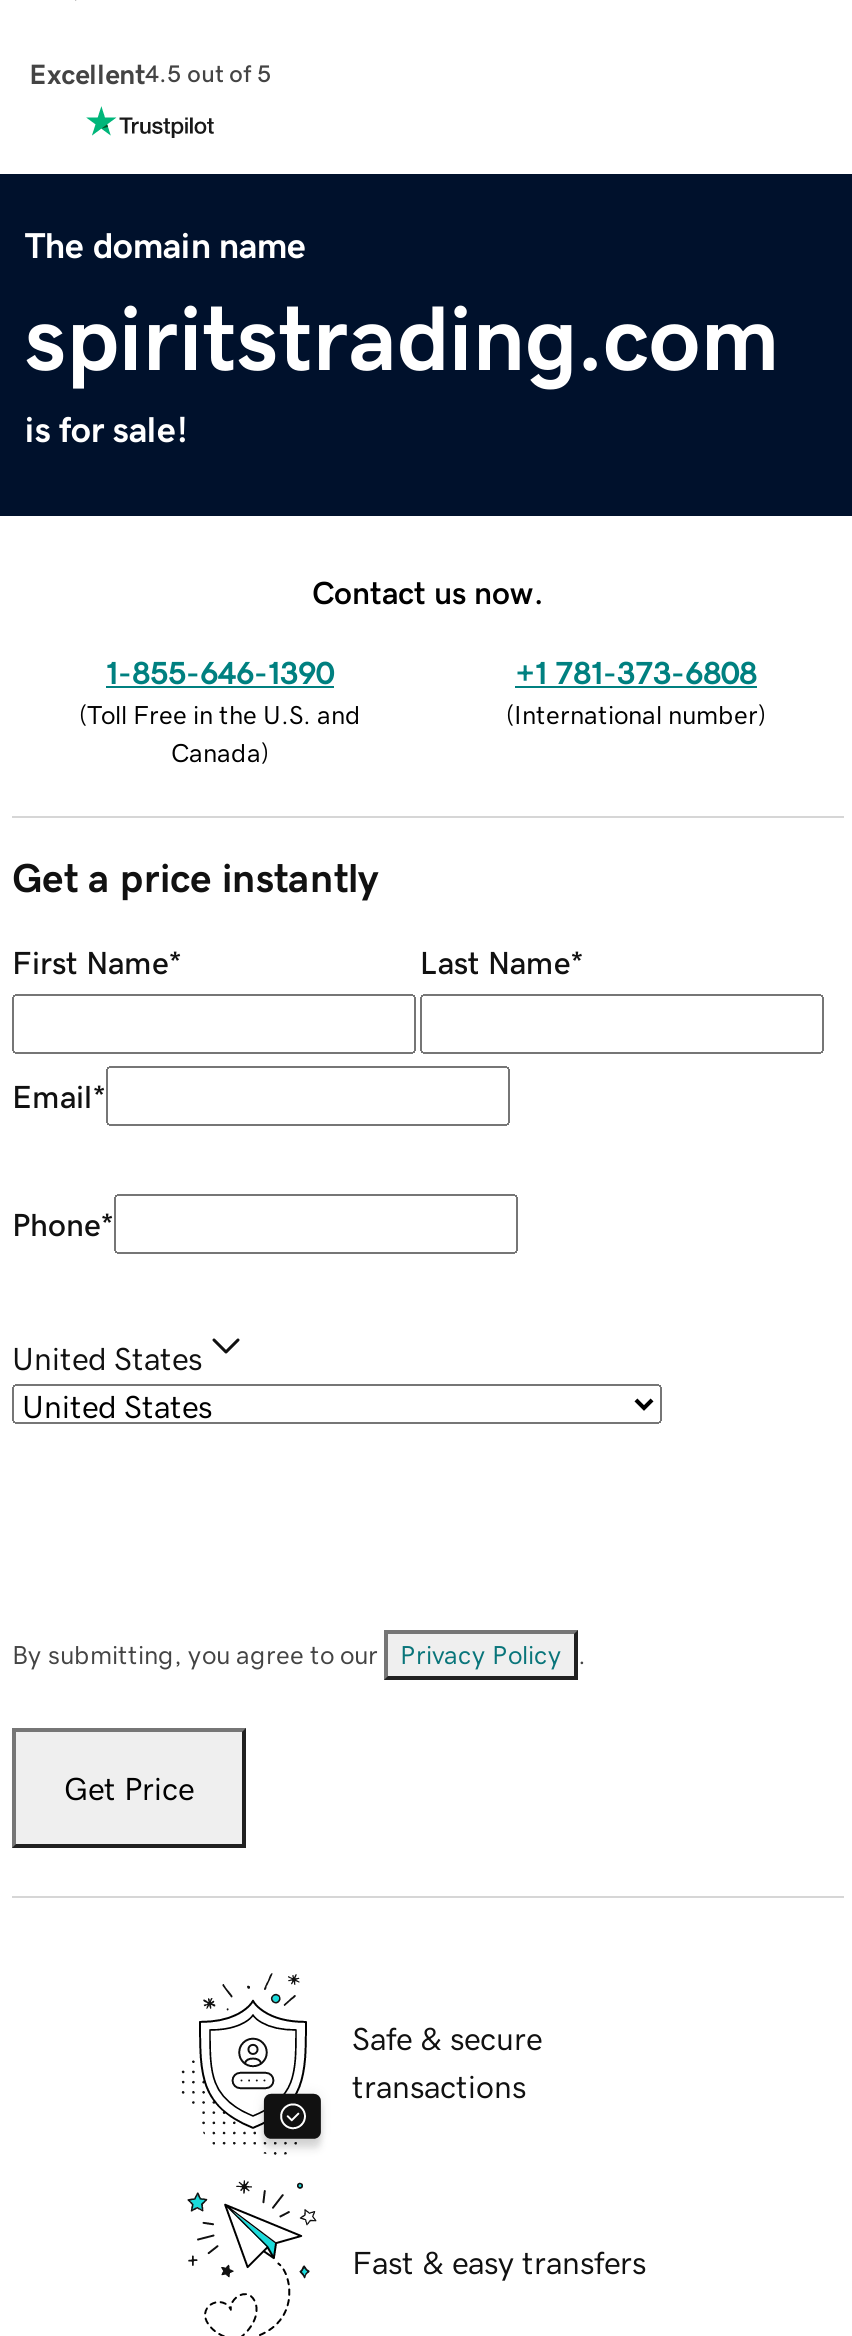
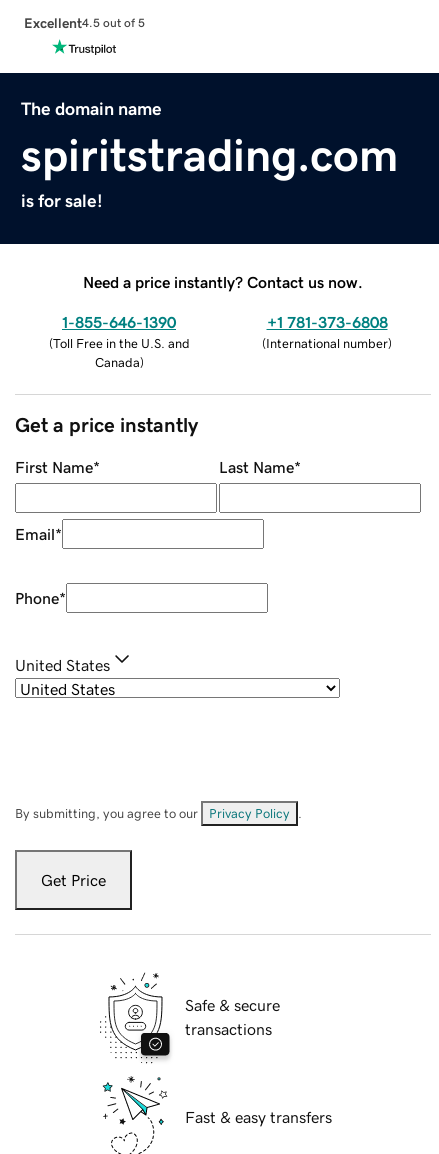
- Contact us now.
+ Need a price instantly? Contact us now.
